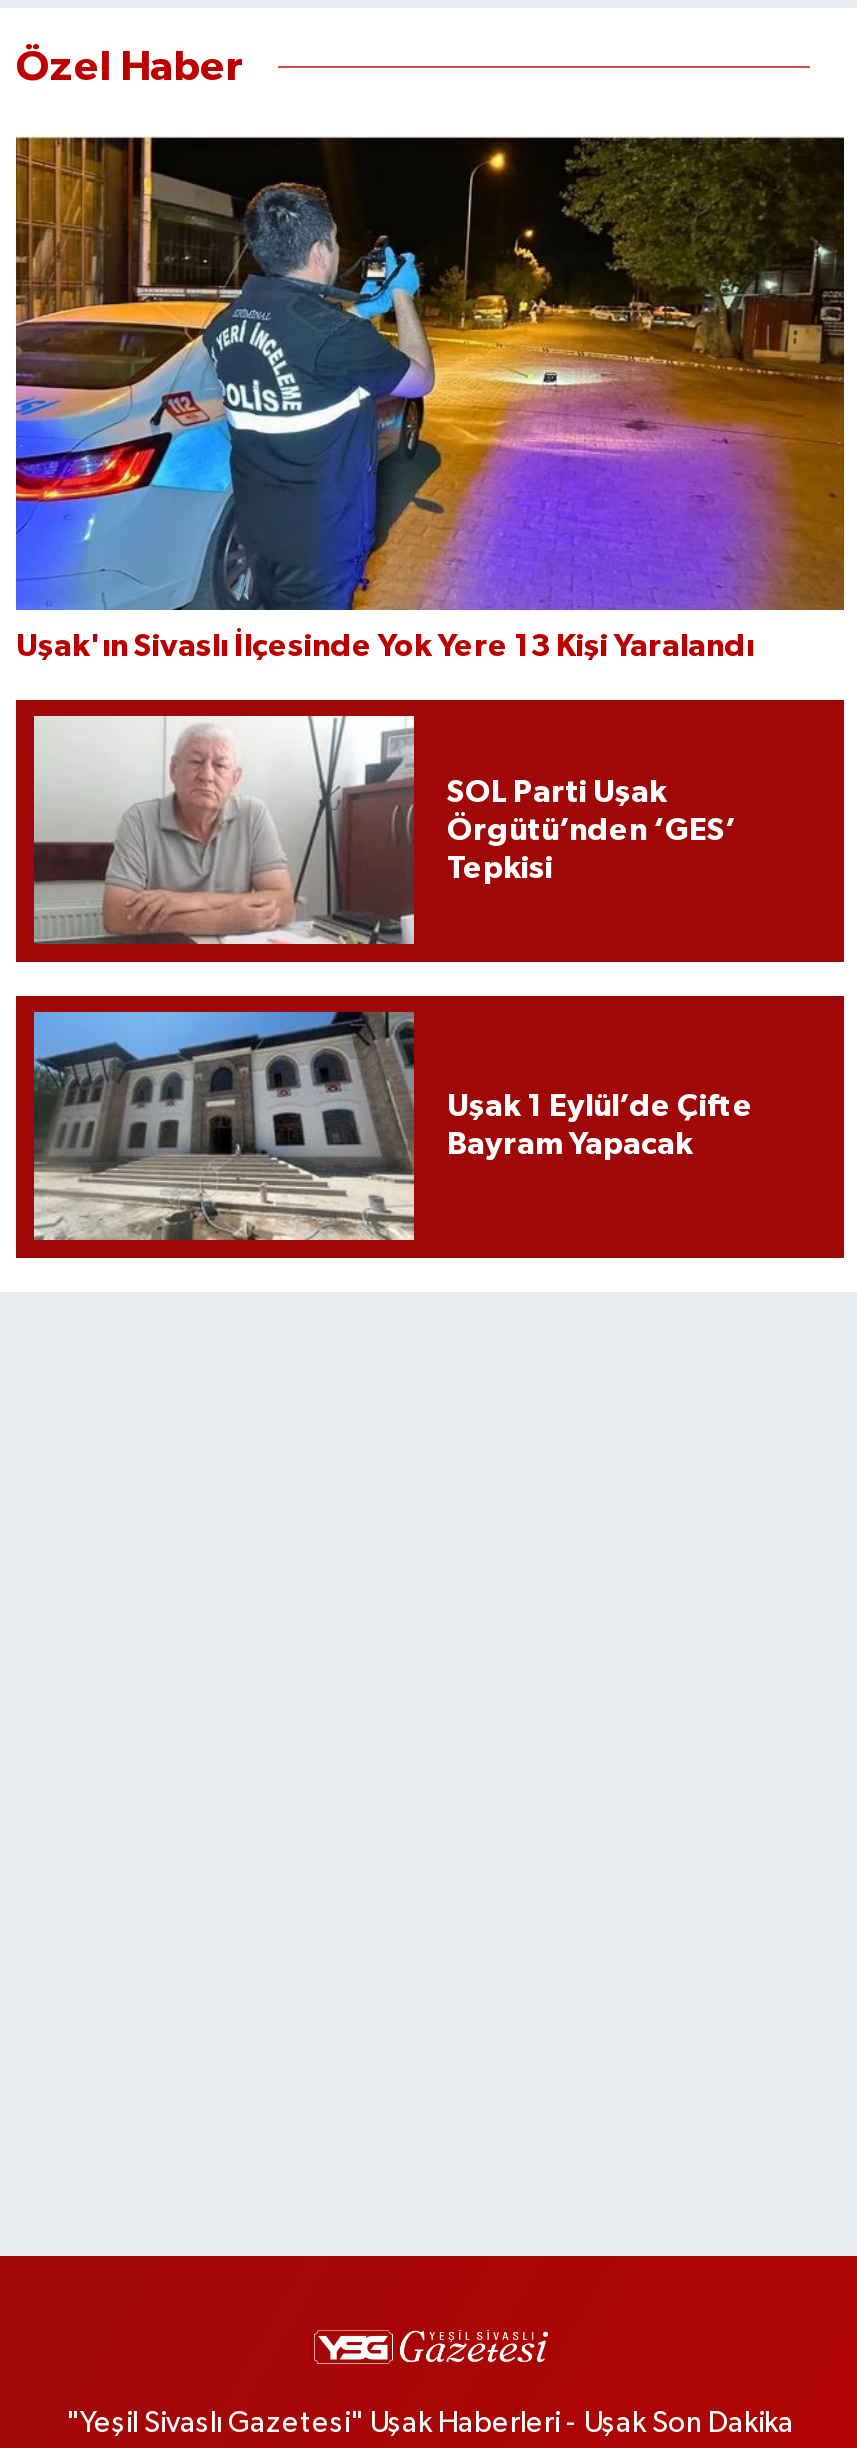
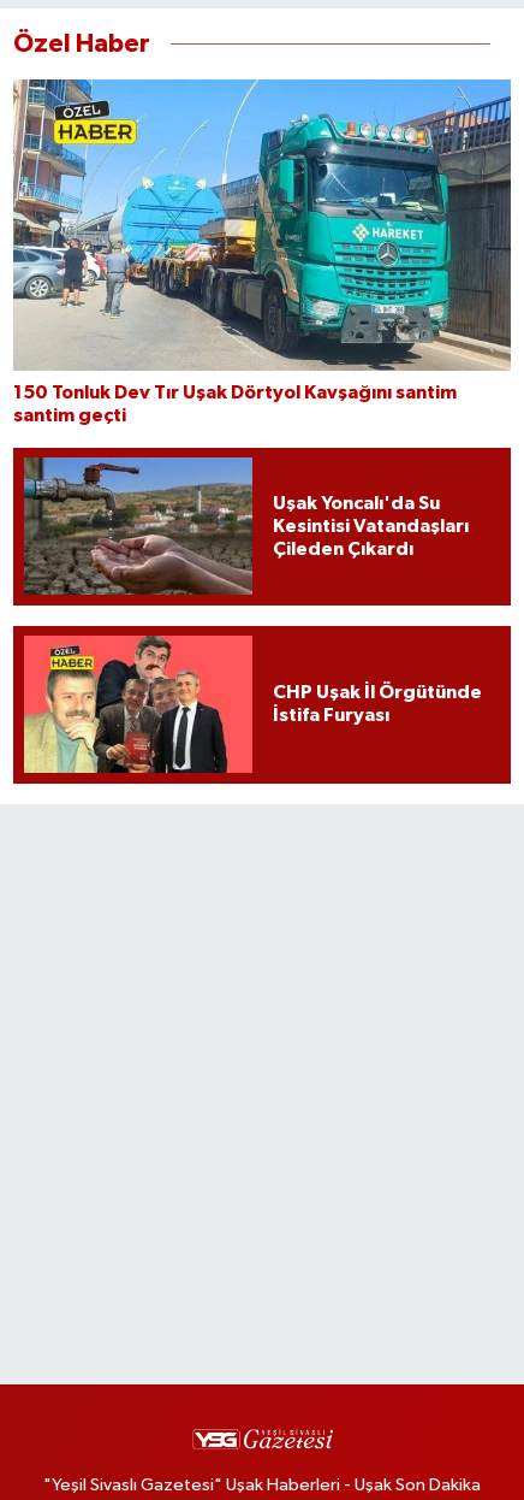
- [image]
- Uşak'ın Sivaslı İlçesinde Yok Yere 13 Kişi Yaralandı
+ [image]
+ 150 Tonluk Dev Tır Uşak Dörtyol Kavşağını santim
+ santim geçti

- [image]
- SOL Parti Uşak
- Örgütü’nden ‘GES’
- Tepkisi
+ [image]
+ Uşak Yoncalı'da Su
+ Kesintisi Vatandaşları
+ Çileden Çıkardı

- [image]
- Uşak 1 Eylül’de Çifte
- Bayram Yapacak
+ [image]
+ CHP Uşak İl Örgütünde
+ İstifa Furyası
